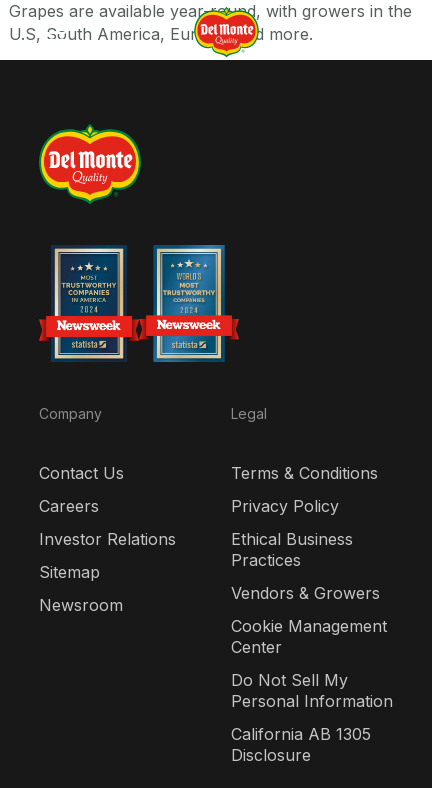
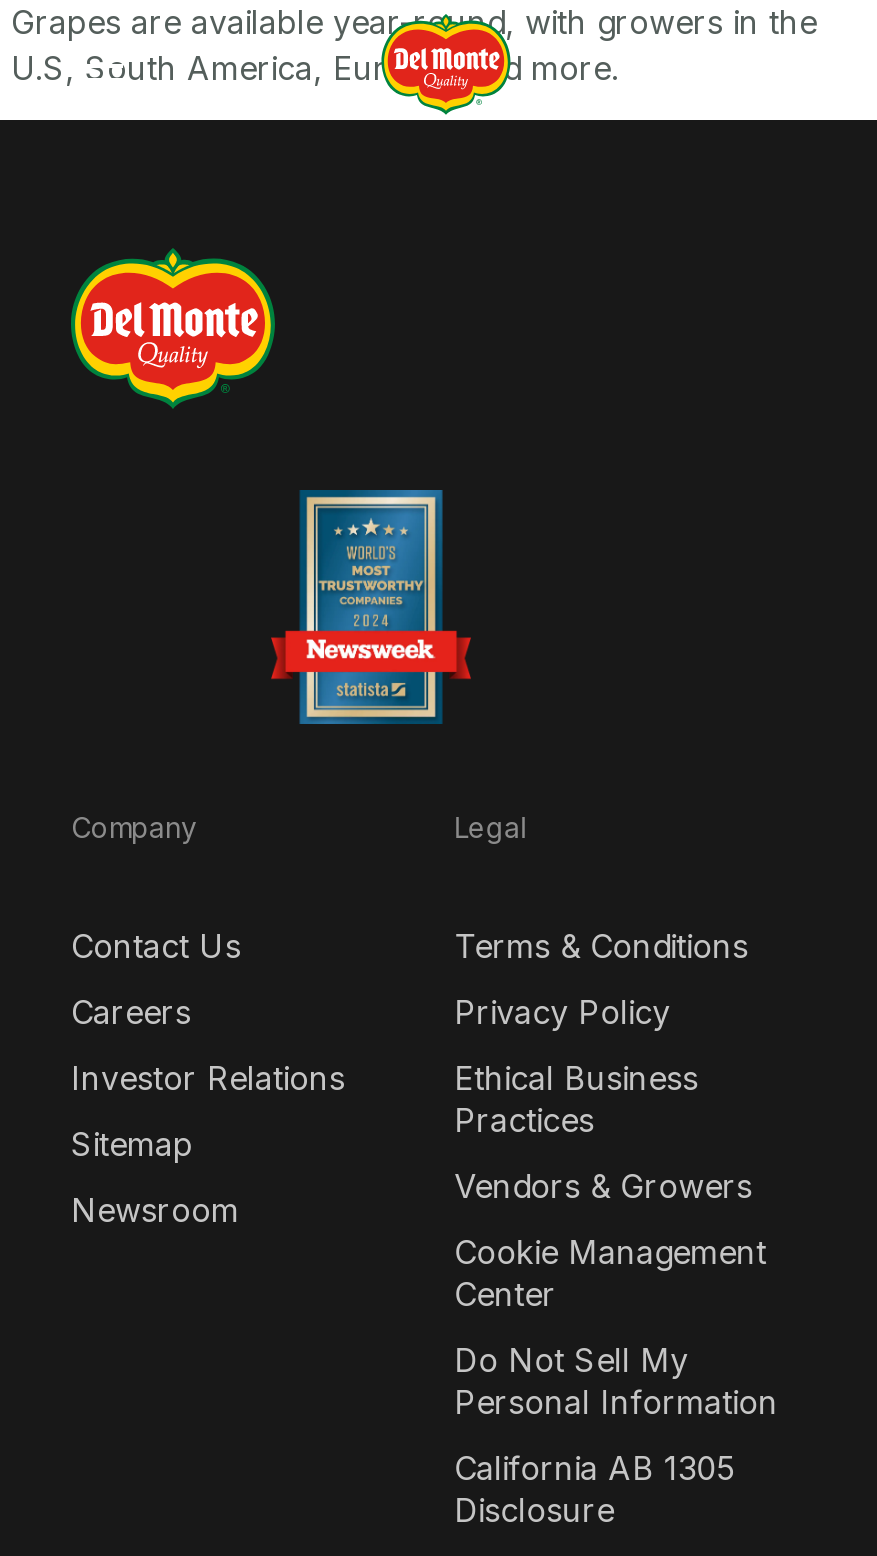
- [image]
